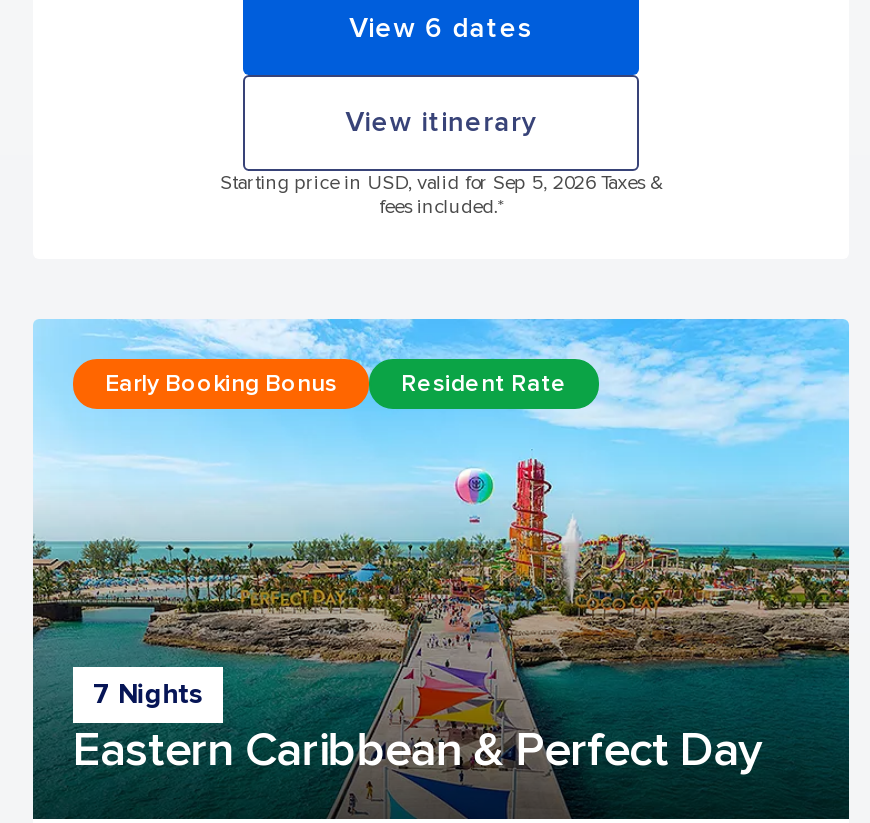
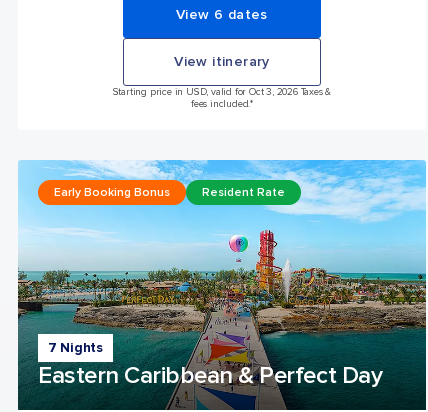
- Starting price in USD, valid for Sep 5, 2026 Taxes &
+ Starting price in USD, valid for Oct 3, 2026 Taxes &
